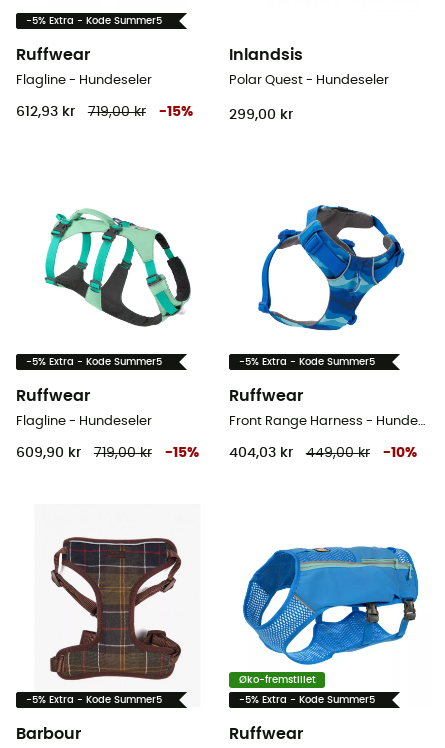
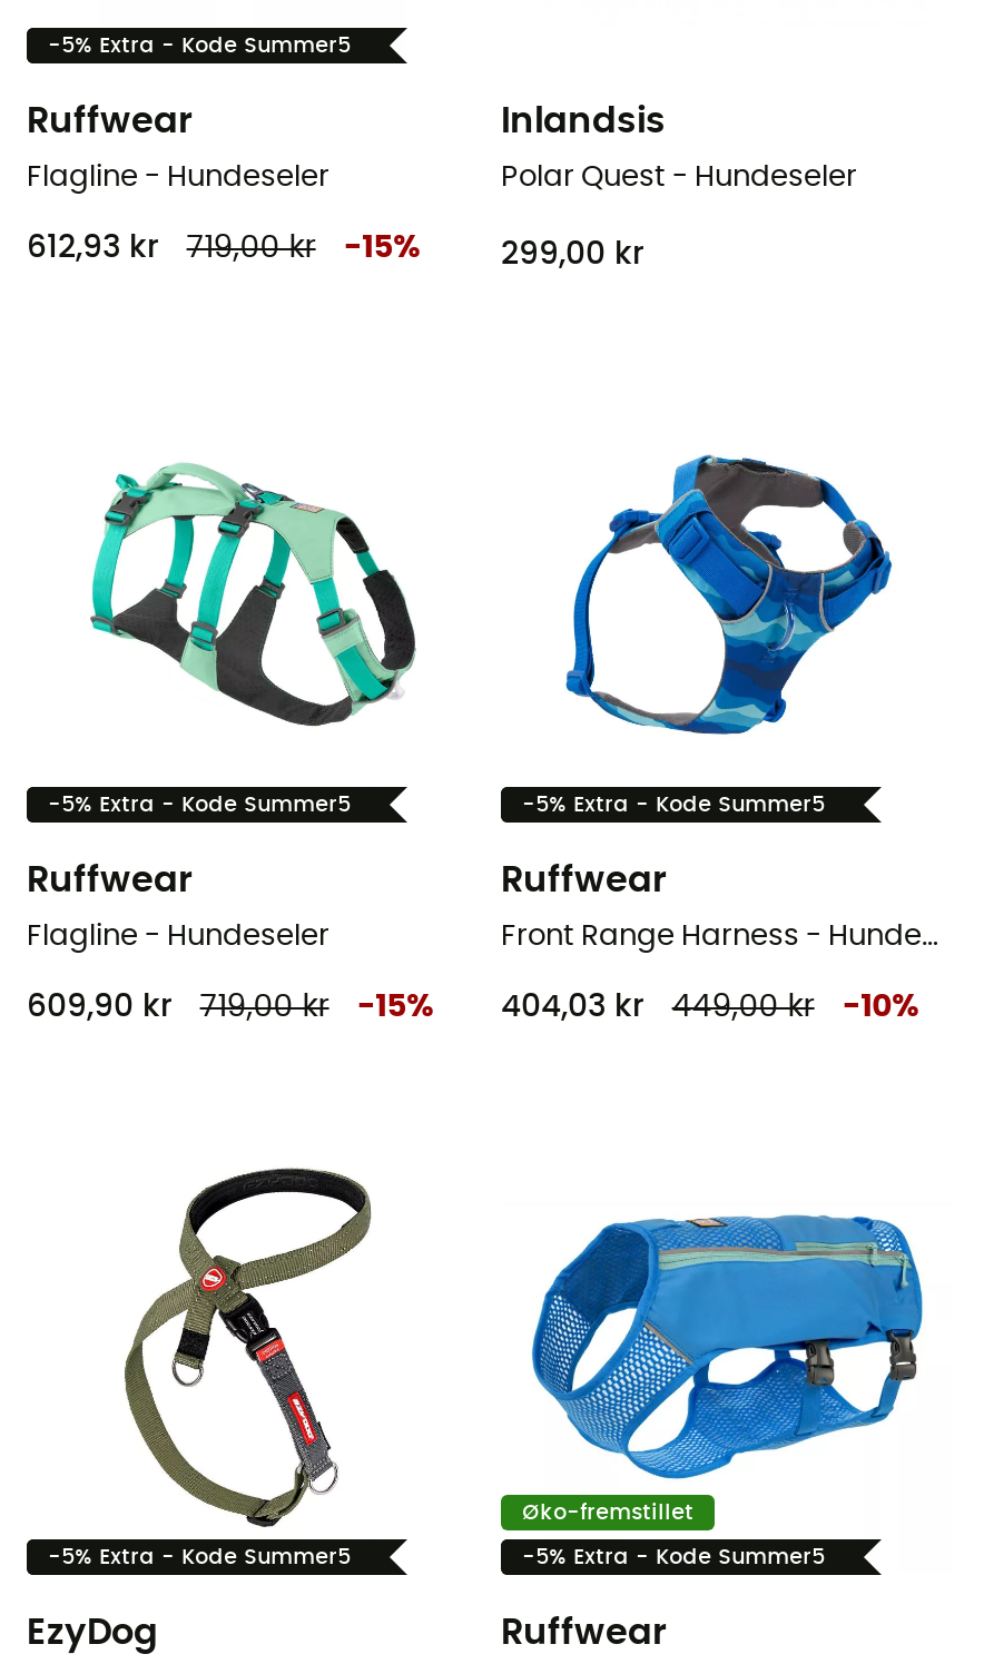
- [image]
+ [image]

- Barbour
+ EzyDog
